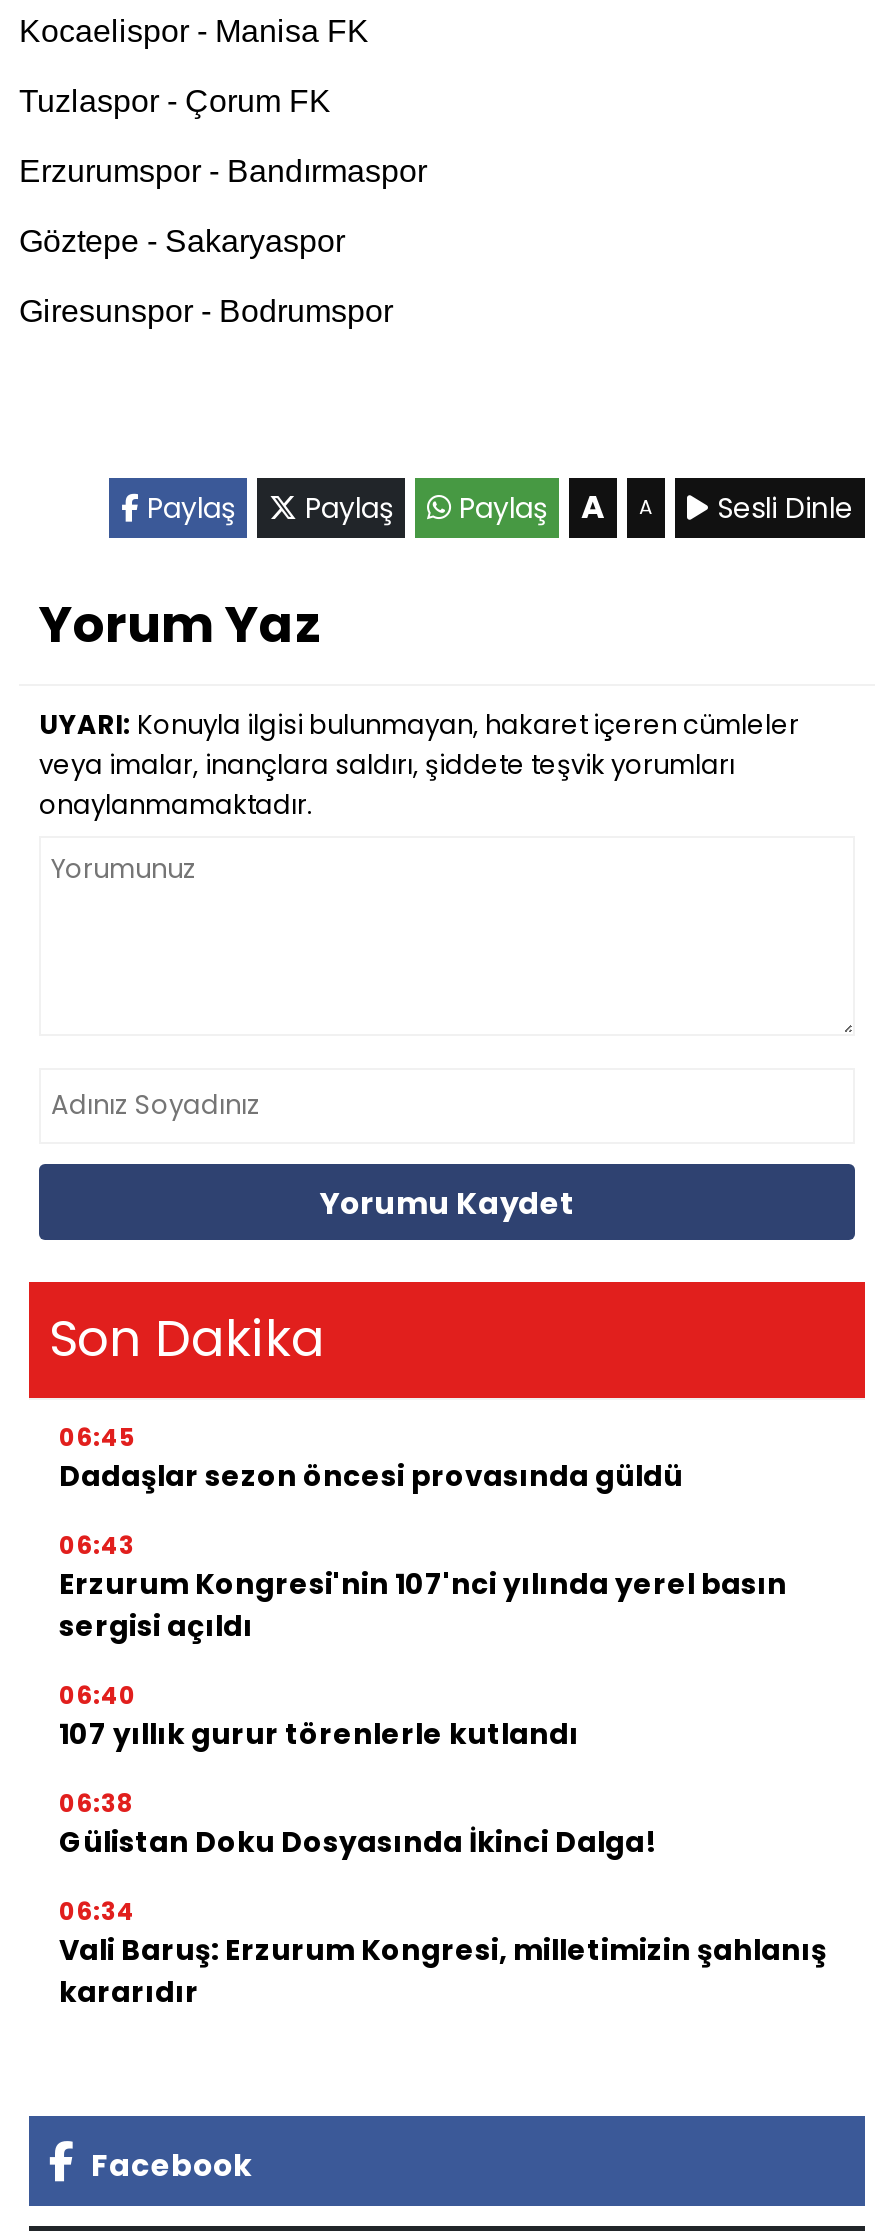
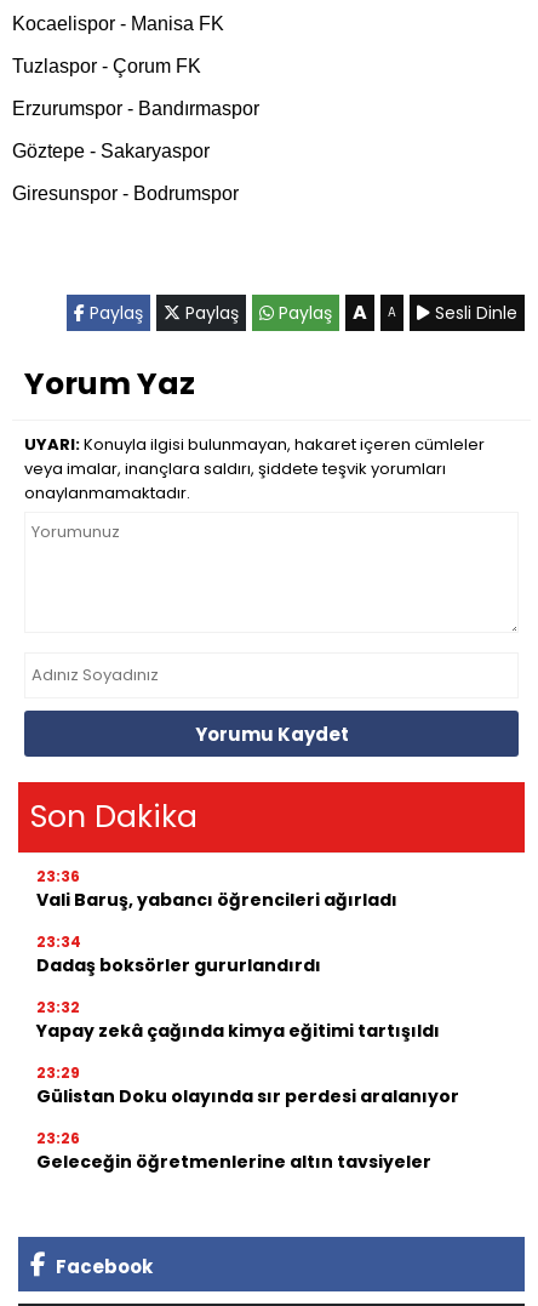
- 06:45
- Dadaşlar sezon öncesi provasında güldü
+ 23:36
+ Vali Baruş, yabancı öğrencileri ağırladı

- 06:43
- Erzurum Kongresi'nin 107'nci yılında yerel basın
- sergisi açıldı
+ 23:34
+ Dadaş boksörler gururlandırdı

- 06:40
- 107 yıllık gurur törenlerle kutlandı
+ 23:32
+ Yapay zekâ çağında kimya eğitimi tartışıldı

- 06:38
- Gülistan Doku Dosyasında İkinci Dalga!
+ 23:29
+ Gülistan Doku olayında sır perdesi aralanıyor

- 06:34
- Vali Baruş: Erzurum Kongresi, milletimizin şahlanış
- kararıdır
+ 23:26
+ Geleceğin öğretmenlerine altın tavsiyeler
